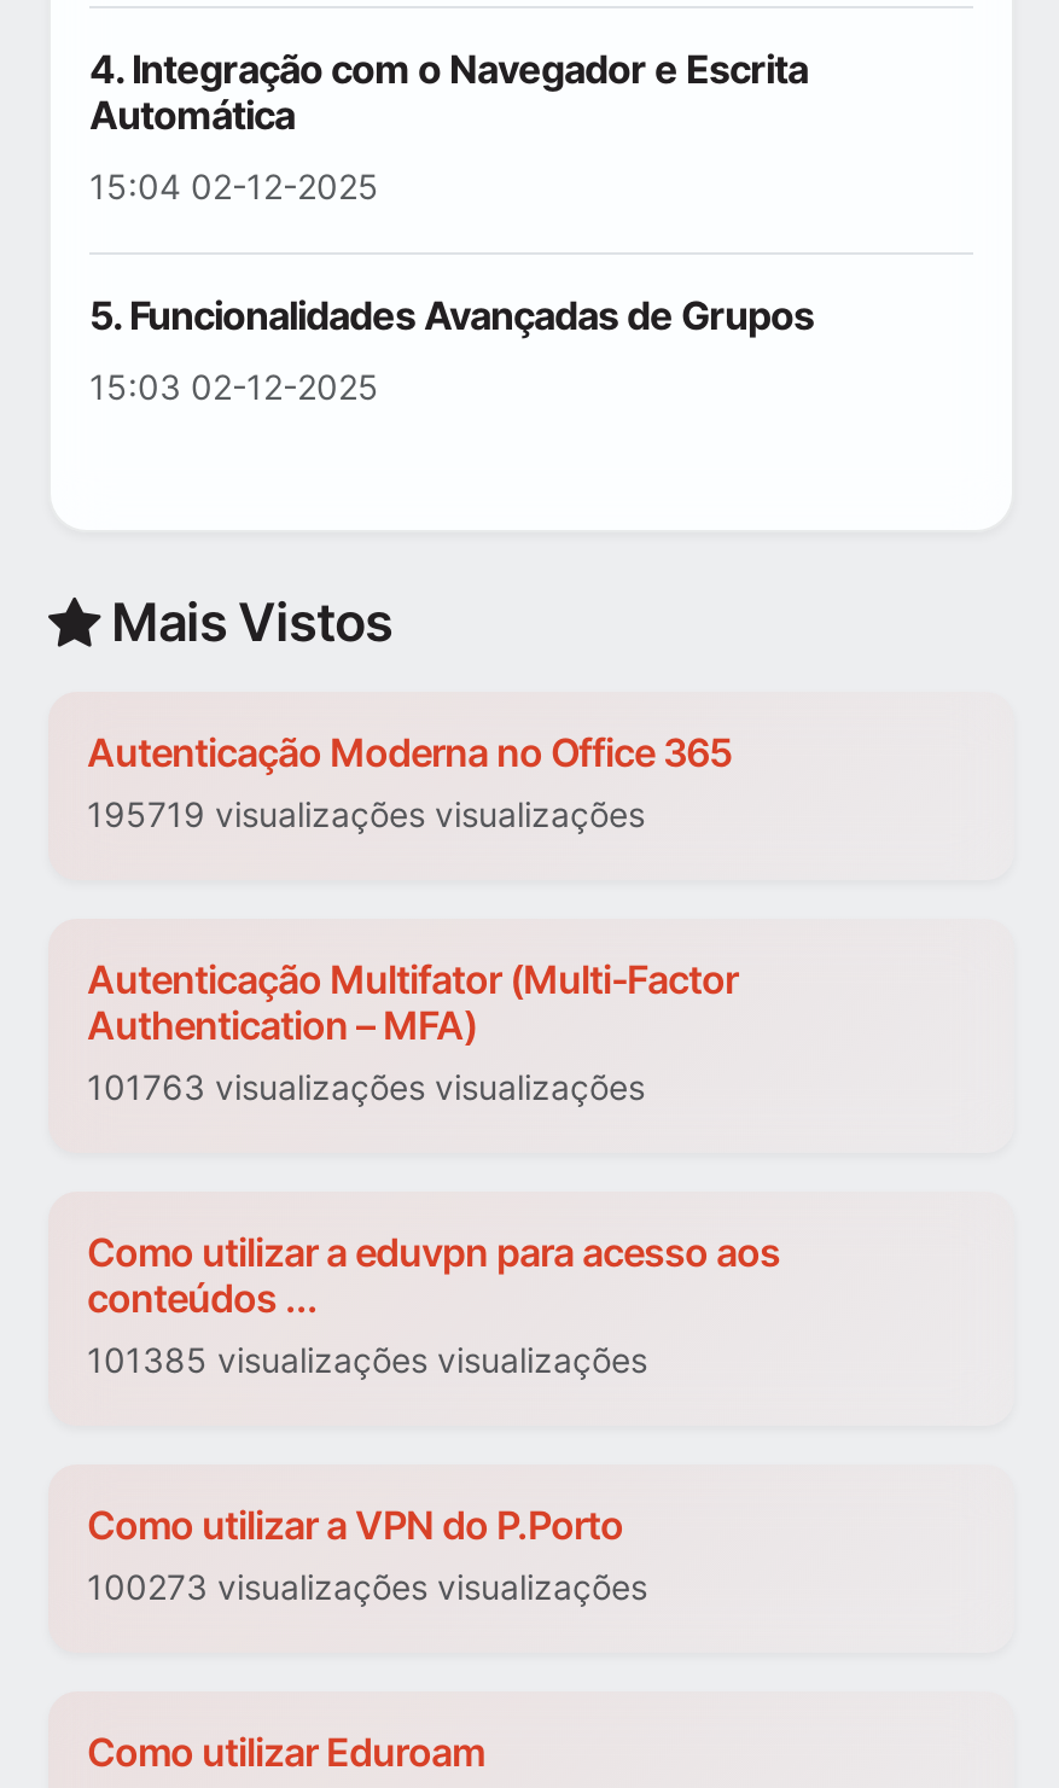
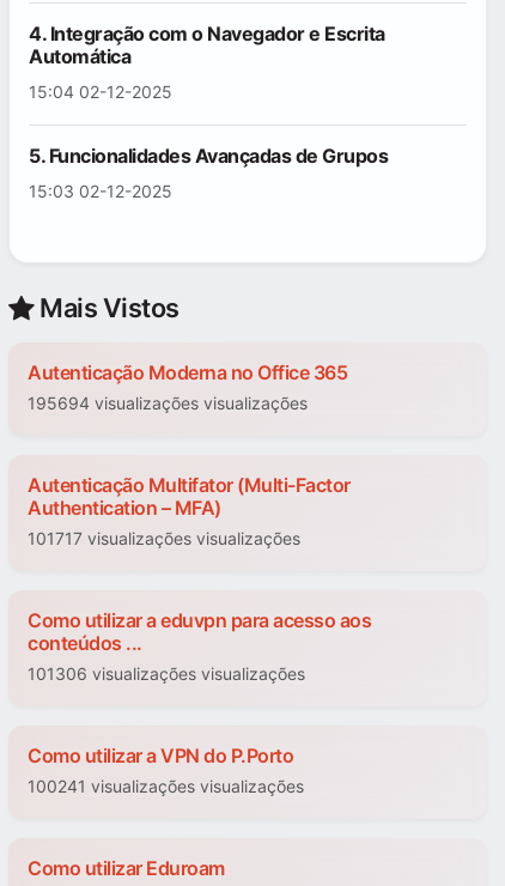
- 195719 visualizações visualizações
+ 195694 visualizações visualizações

- 101763 visualizações visualizações
+ 101717 visualizações visualizações

- 101385 visualizações visualizações
+ 101306 visualizações visualizações

- 100273 visualizações visualizações
+ 100241 visualizações visualizações
